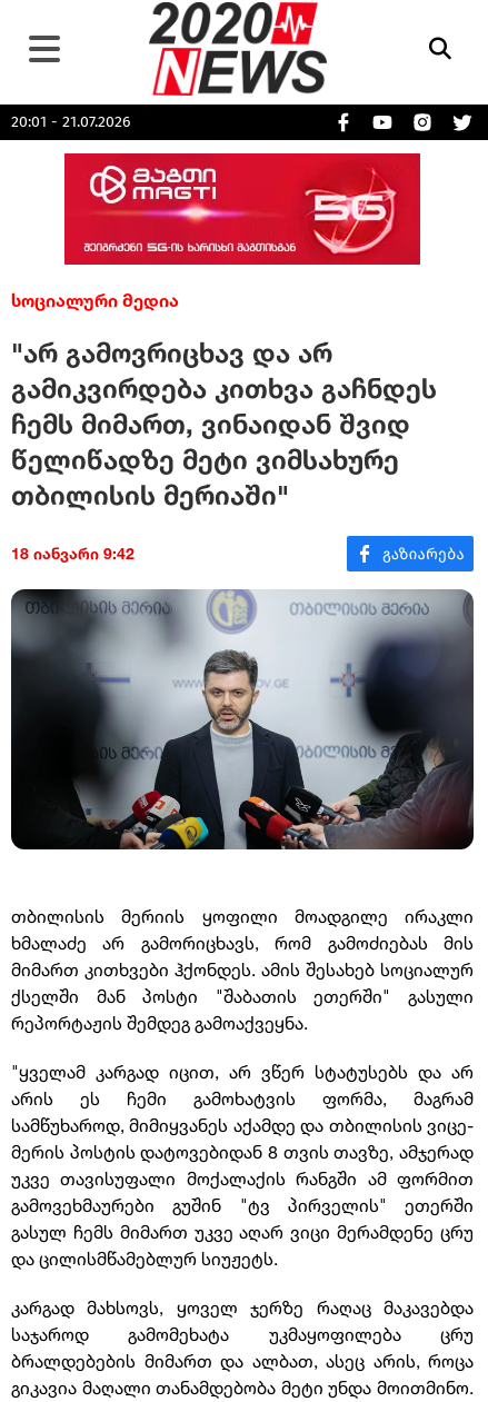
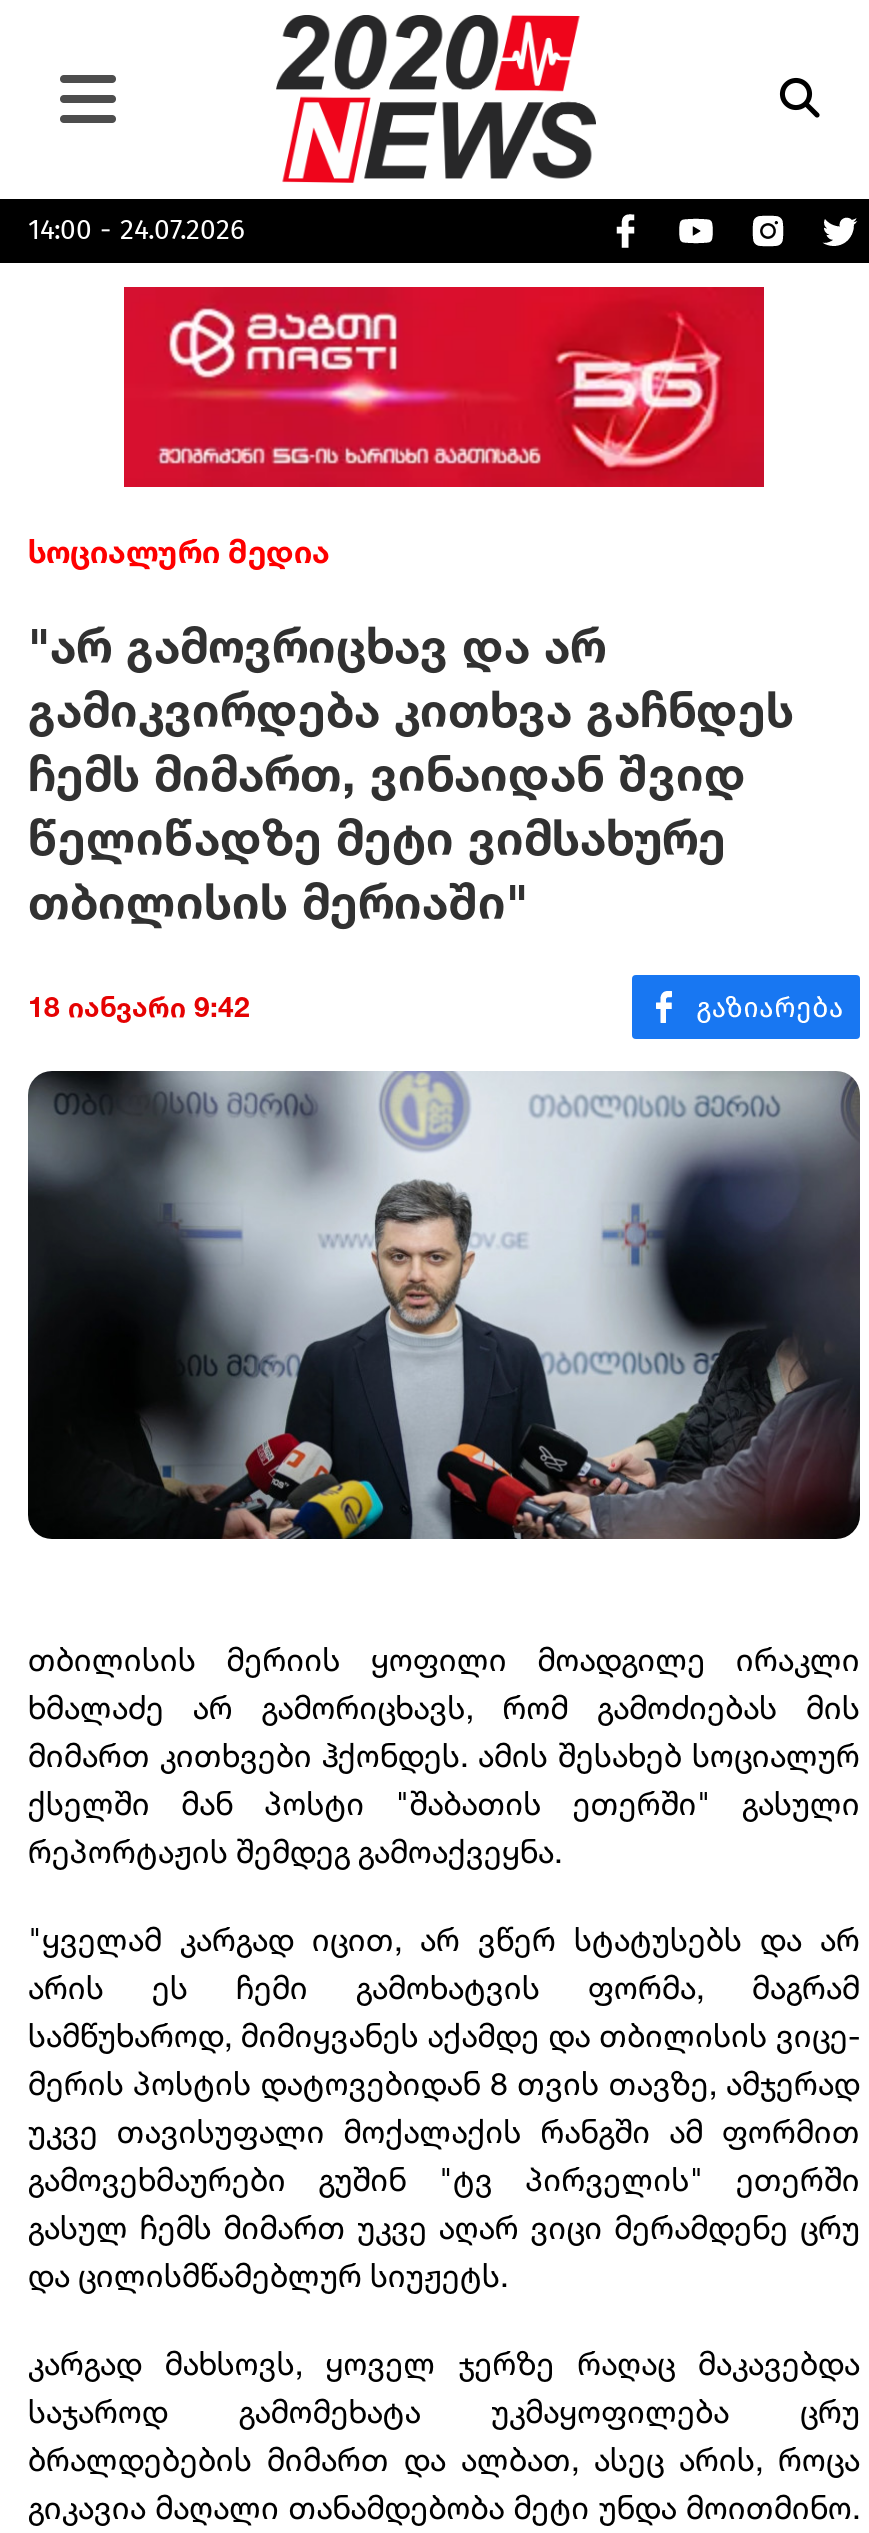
- 20:01 - 21.07.2026
+ 14:00 - 24.07.2026
